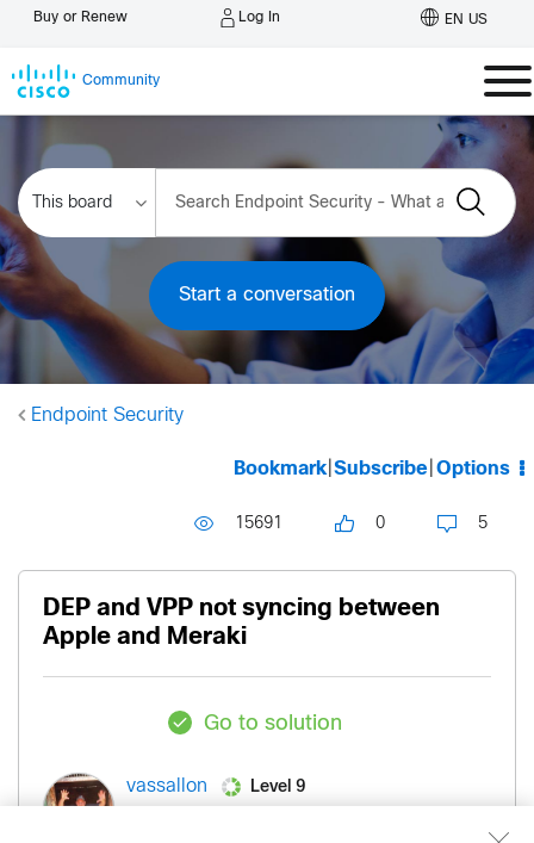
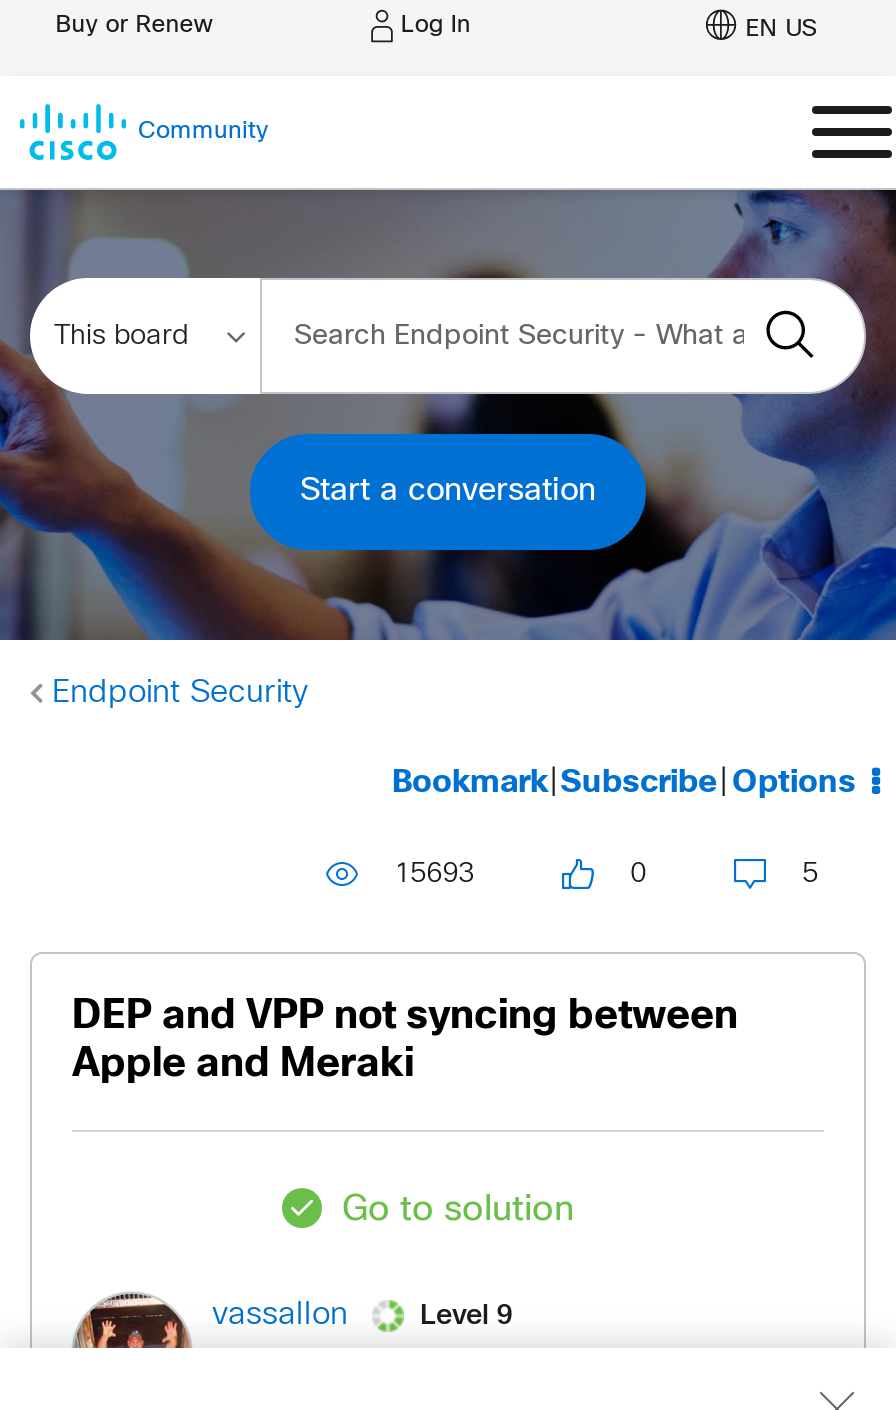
- 15691
+ 15693
